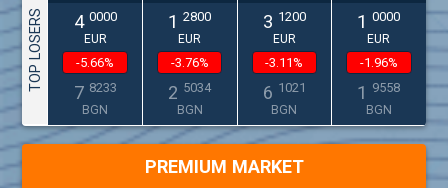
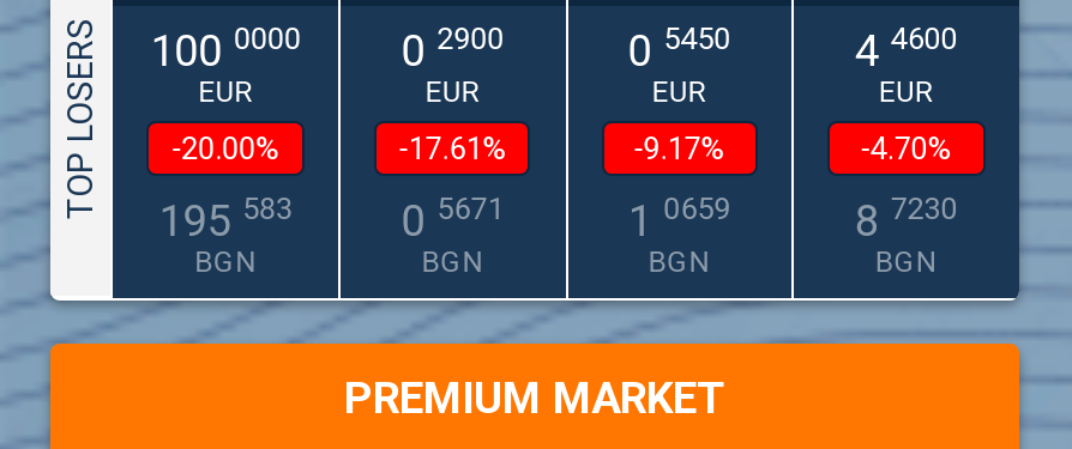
- 4 0000
+ 100 0000

- 1 2800
+ 0 2900

- 3 1200
+ 0 5450

- 1 0000
+ 4 4600

- -5.66%
- 7 8233
+ -20.00%
+ 195 583

- -3.76%
+ -17.61%

- -3.11%
+ -9.17%

- -1.96%
+ -4.70%

- 2 5034
+ 0 5671

- 6 1021
+ 1 0659

- 1 9558
+ 8 7230
